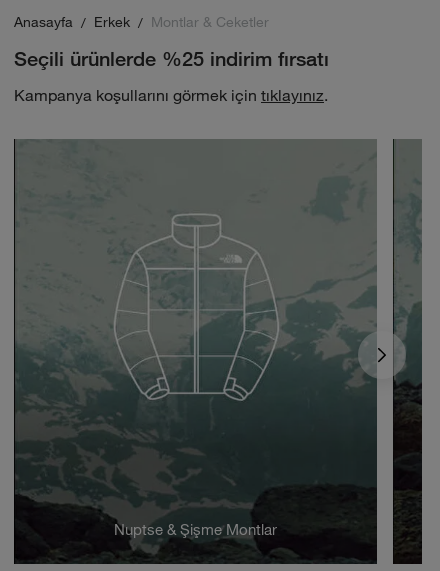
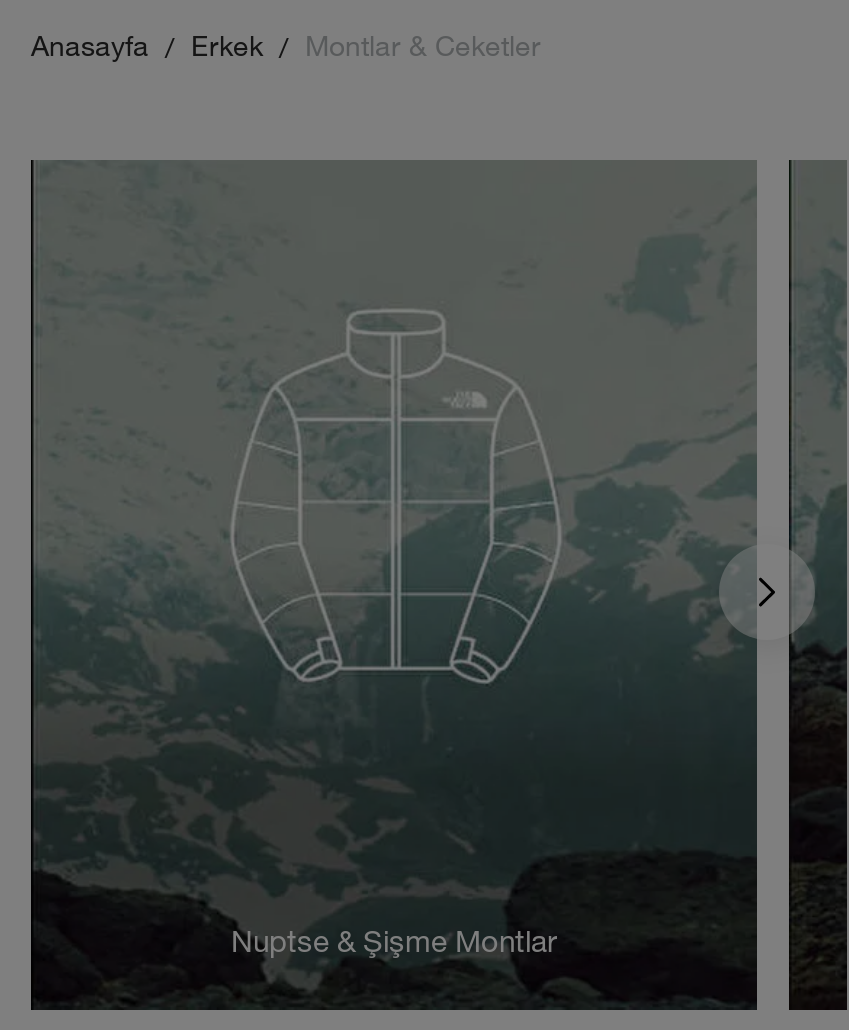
- Seçili ürünlerde %25 indirim fırsatı
- Kampanya koşullarını görmek için tıklayınız.
